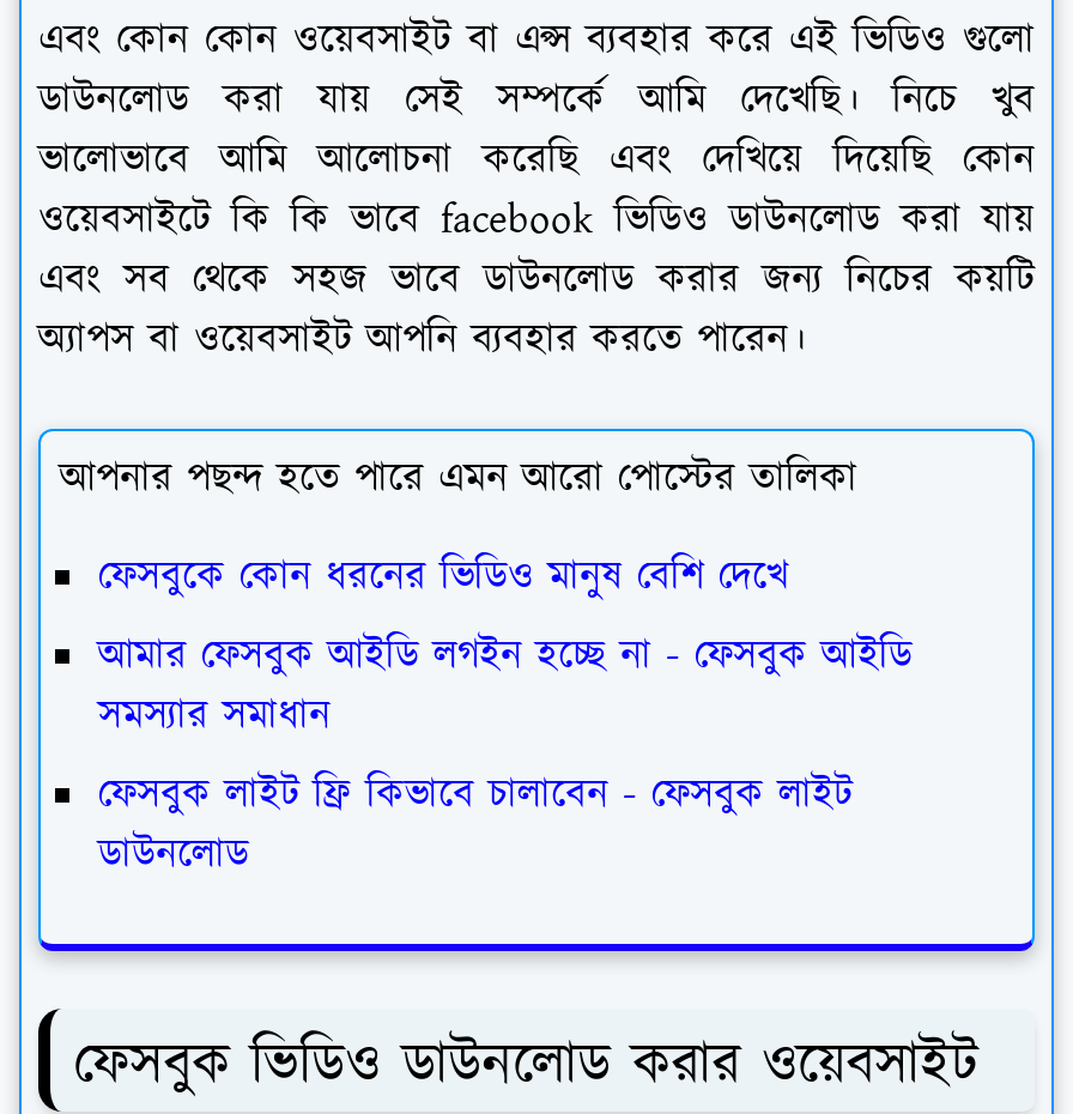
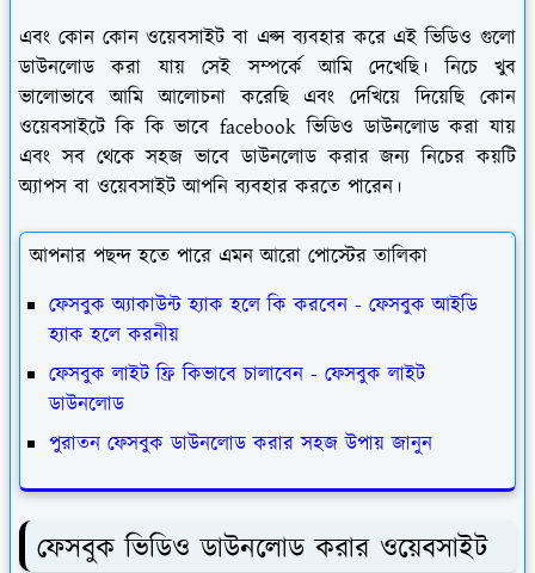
- ফেসবুকে কোন ধরনের ভিডিও মানুষ বেশি দেখে
- আমার ফেসবুক আইডি লগইন হচ্ছে না - ফেসবুক আইডি
- সমস্যার সমাধান
+ ফেসবুক অ্যাকাউন্ট হ্যাক হলে কি করবেন - ফেসবুক আইডি
+ হ্যাক হলে করনীয়

moved up: ফেসবুক লাইট ফ্রি কিভাবে চালাবেন - ফেসবুক লাইট | ডাউনলোড

+ পুরাতন ফেসবুক ডাউনলোড করার সহজ উপায় জানুন
